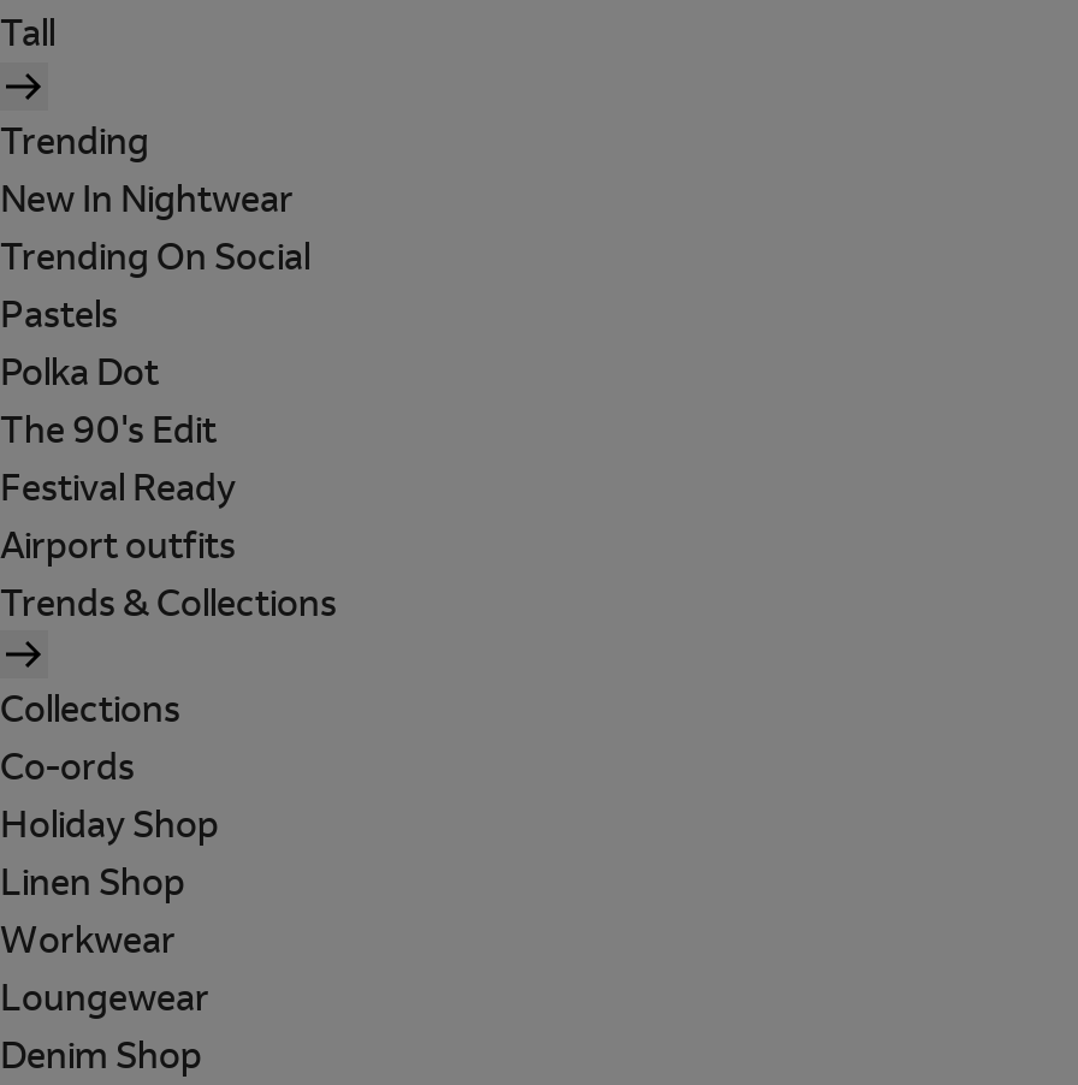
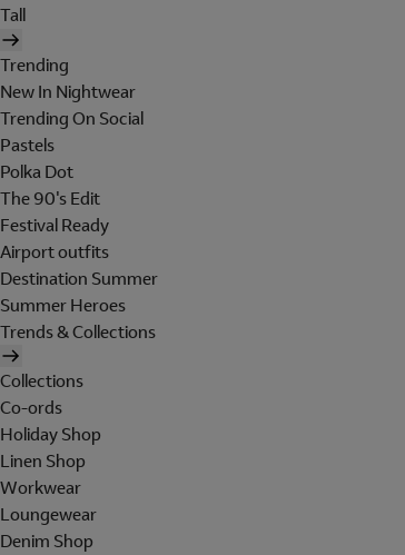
+ Destination Summer
+ Summer Heroes
